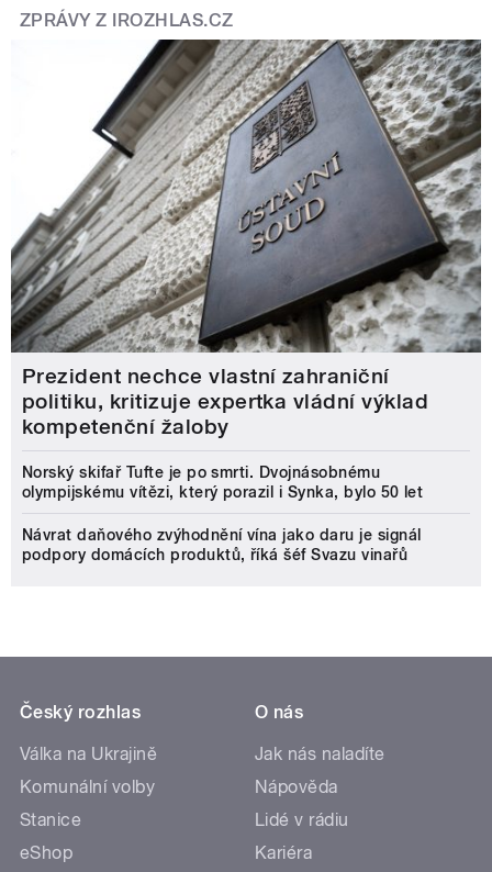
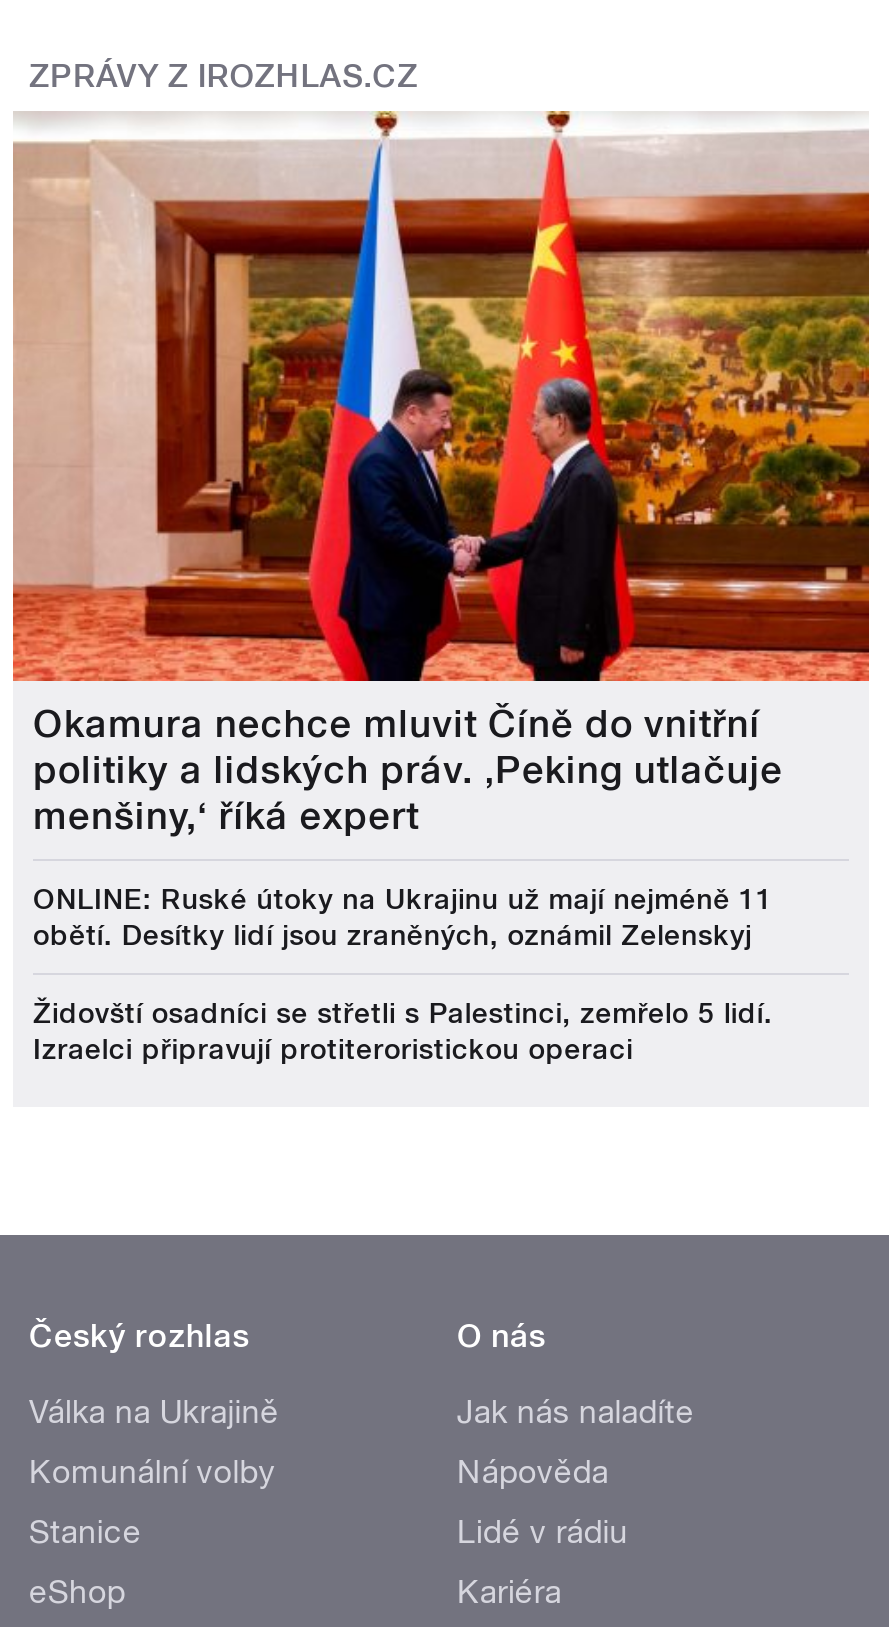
- [image]
- Prezident nechce vlastní zahraniční
- politiku, kritizuje expertka vládní výklad
- kompetenční žaloby
+ [image]
+ Okamura nechce mluvit Číně do vnitřní
+ politiky a lidských práv. ‚Peking utlačuje
+ menšiny,‘ říká expert

- Norský skifař Tufte je po smrti. Dvojnásobnému
- olympijskému vítězi, který porazil i Synka, bylo 50 let
+ ONLINE: Ruské útoky na Ukrajinu už mají nejméně 11
+ obětí. Desítky lidí jsou zraněných, oznámil Zelenskyj

- Návrat daňového zvýhodnění vína jako daru je signál
- podpory domácích produktů, říká šéf Svazu vinařů
+ Židovští osadníci se střetli s Palestinci, zemřelo 5 lidí.
+ Izraelci připravují protiteroristickou operaci
